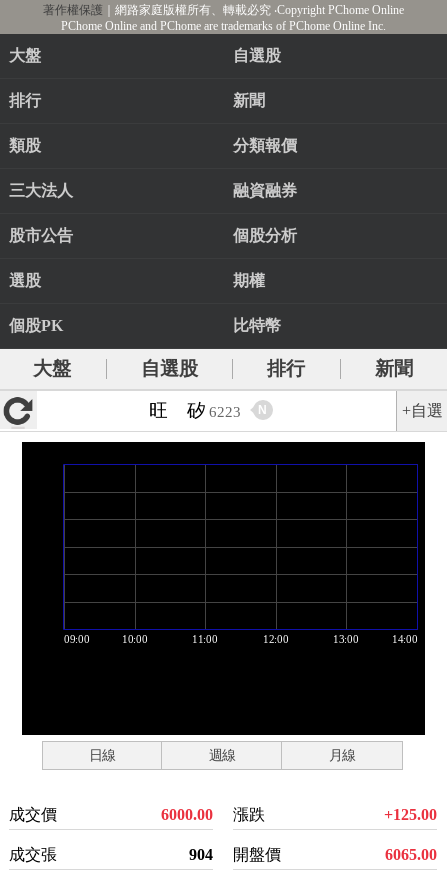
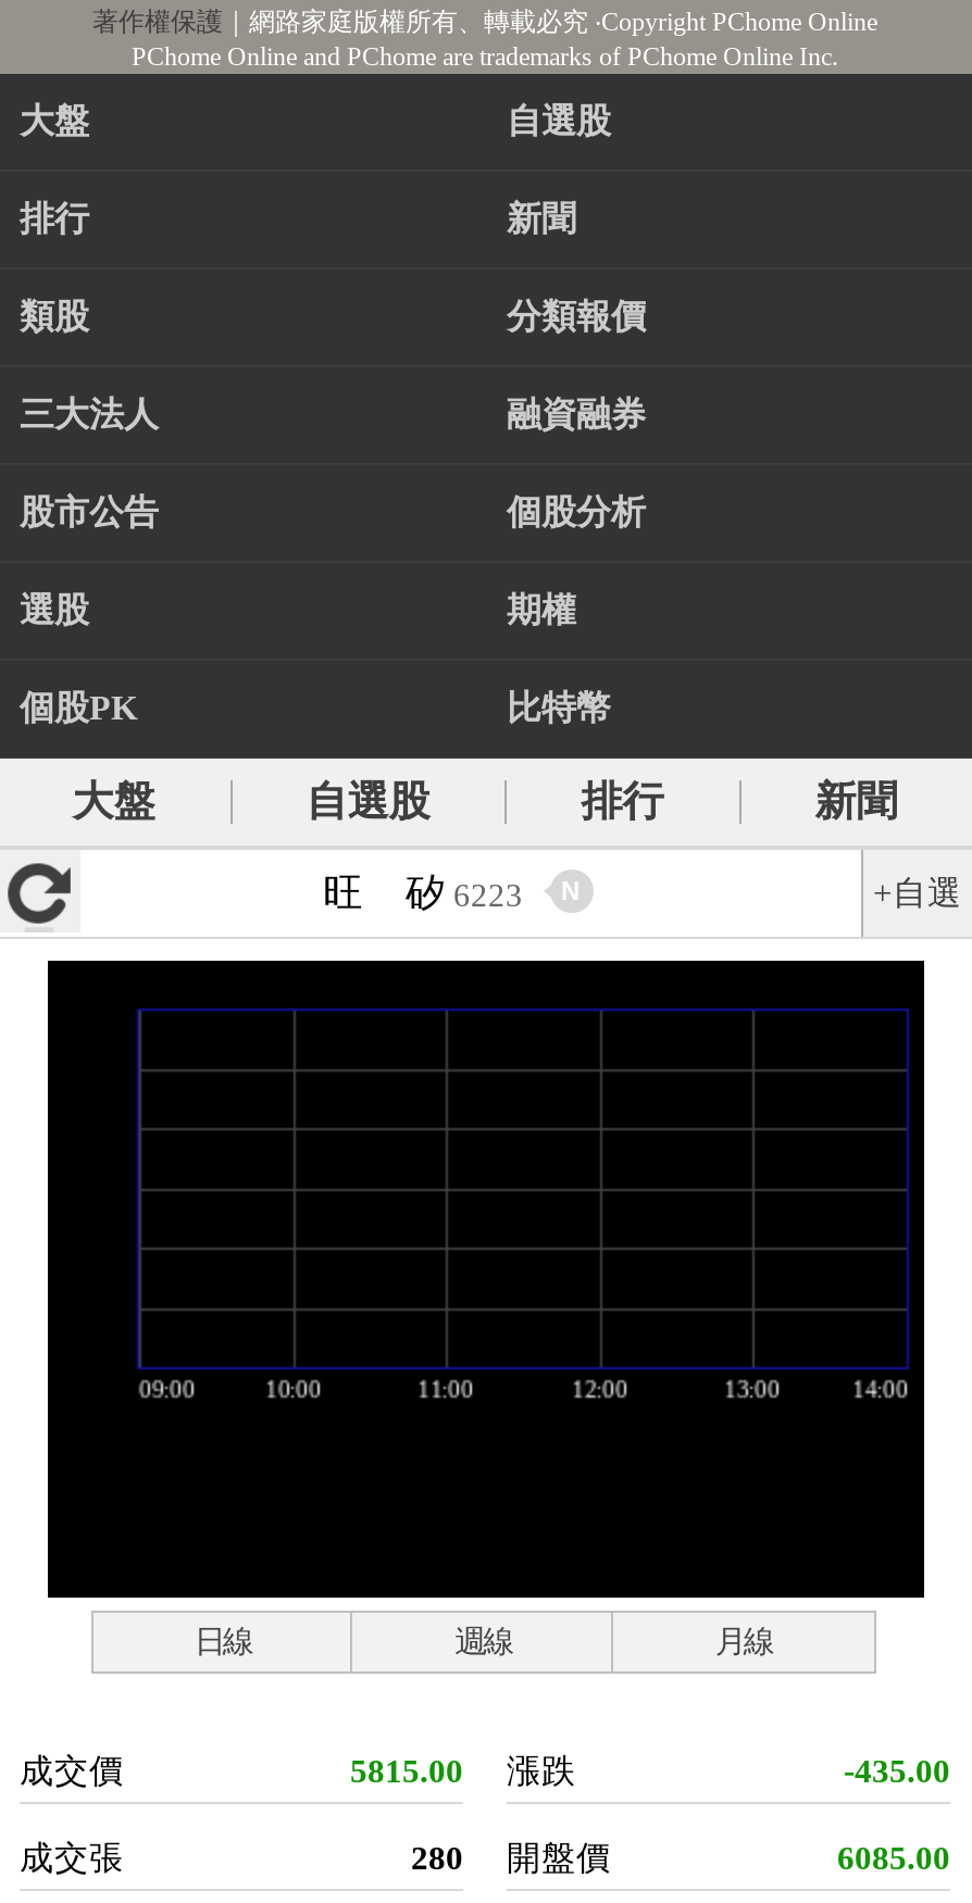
- 6000.00 漲跌
+ 5815.00 漲跌

- +125.00
+ -435.00

- 904 開盤價
+ 280 開盤價

- 6065.00
+ 6085.00
